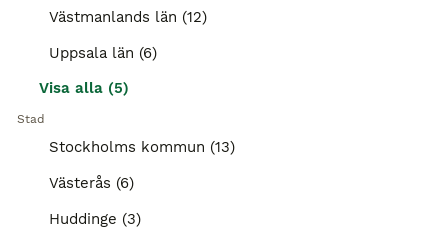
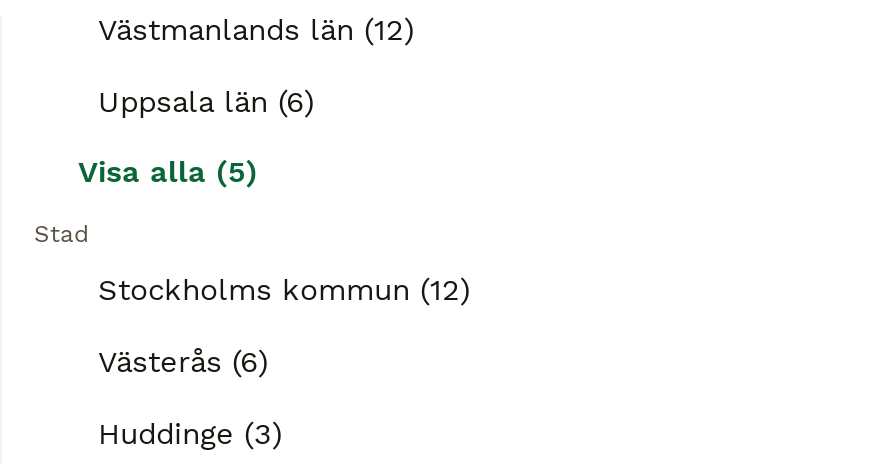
- Stockholms kommun (13)
+ Stockholms kommun (12)
